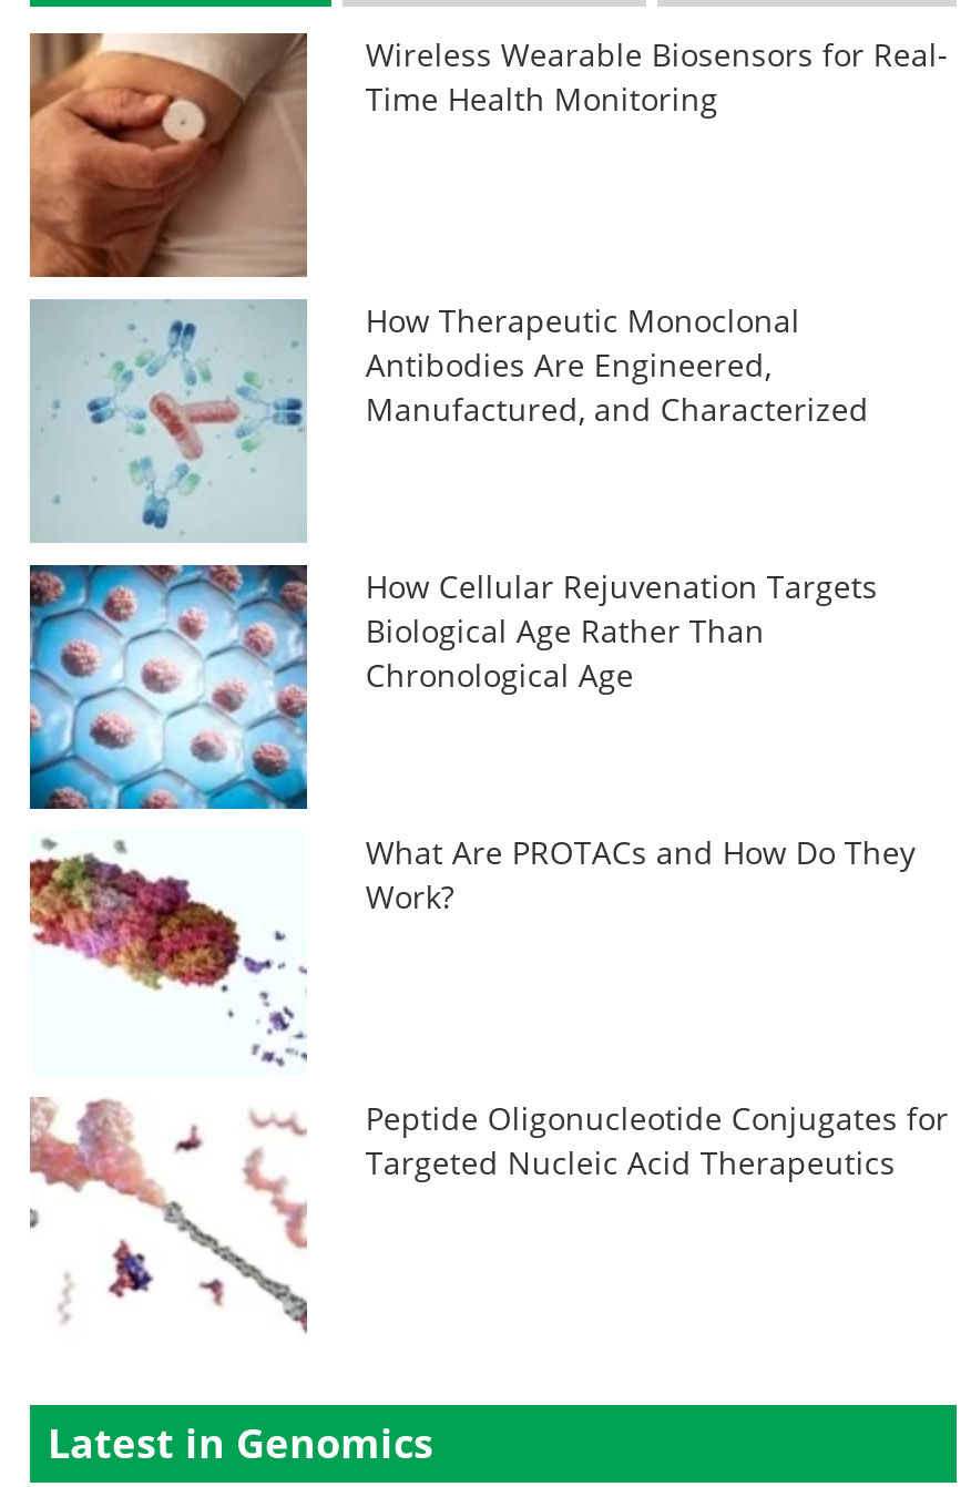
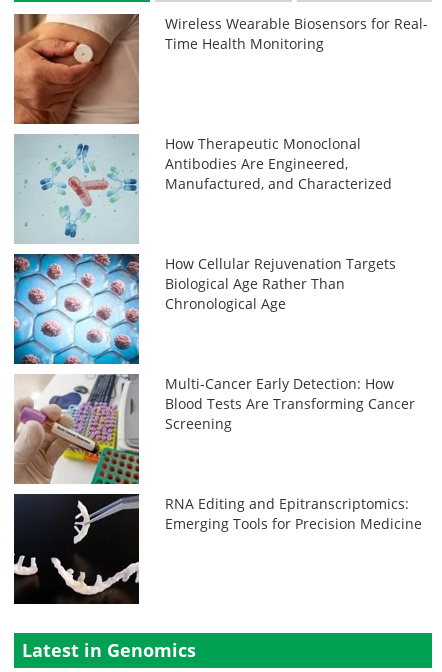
- [image]
- What Are PROTACs and How Do They
- Work?
+ [image]
+ Multi-Cancer Early Detection: How
+ Blood Tests Are Transforming Cancer
+ Screening

- [image]
- Peptide Oligonucleotide Conjugates for
- Targeted Nucleic Acid Therapeutics
+ [image]
+ RNA Editing and Epitranscriptomics:
+ Emerging Tools for Precision Medicine
